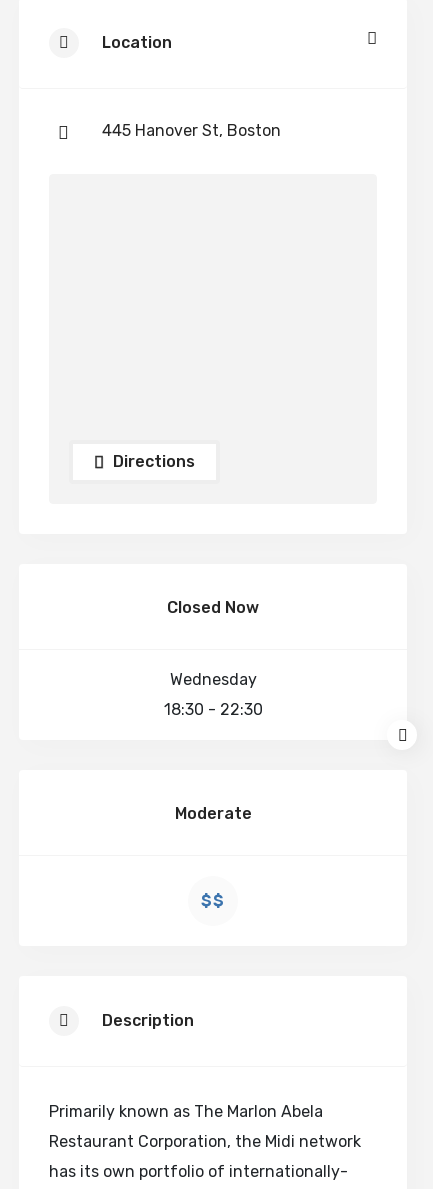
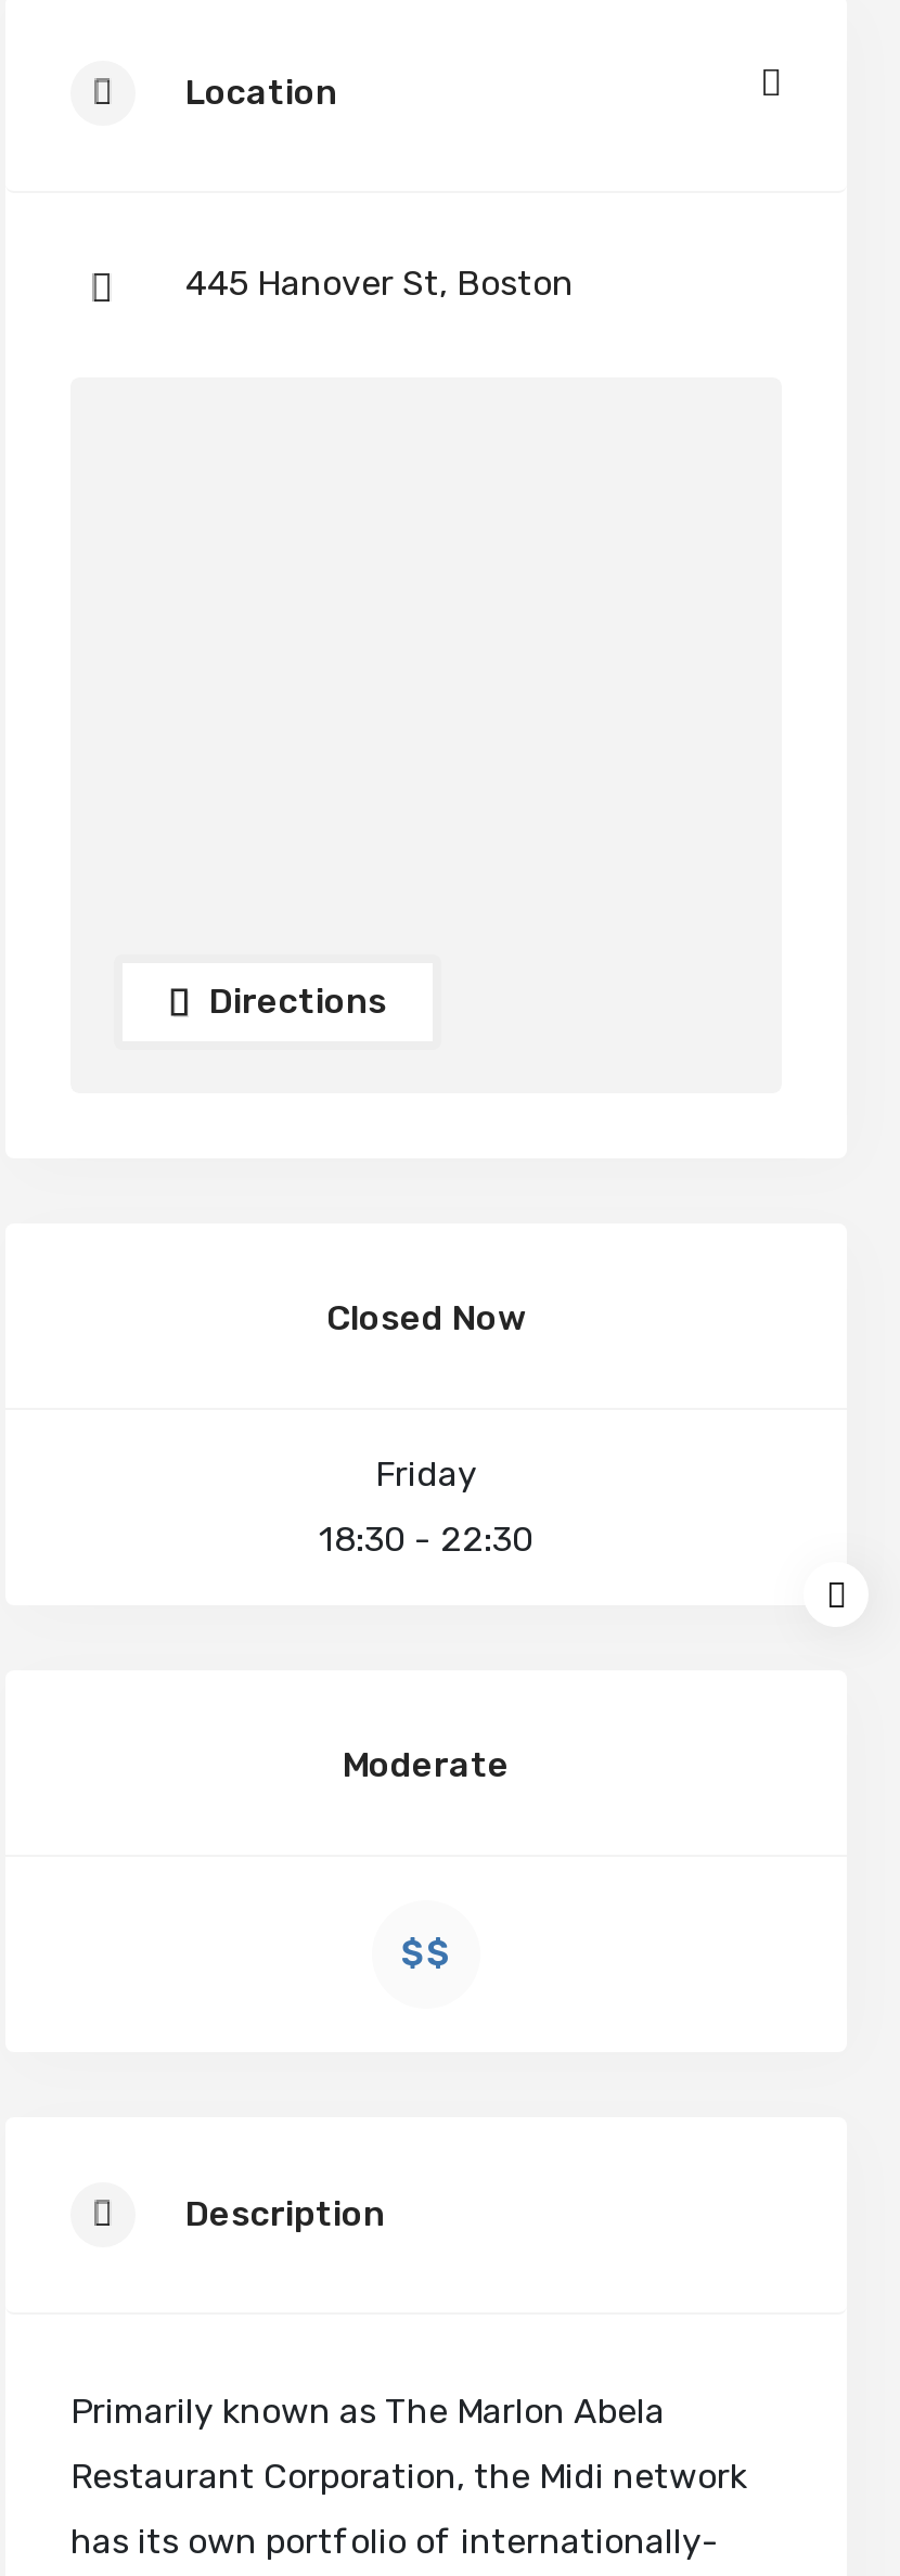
- Wednesday
+ Friday
